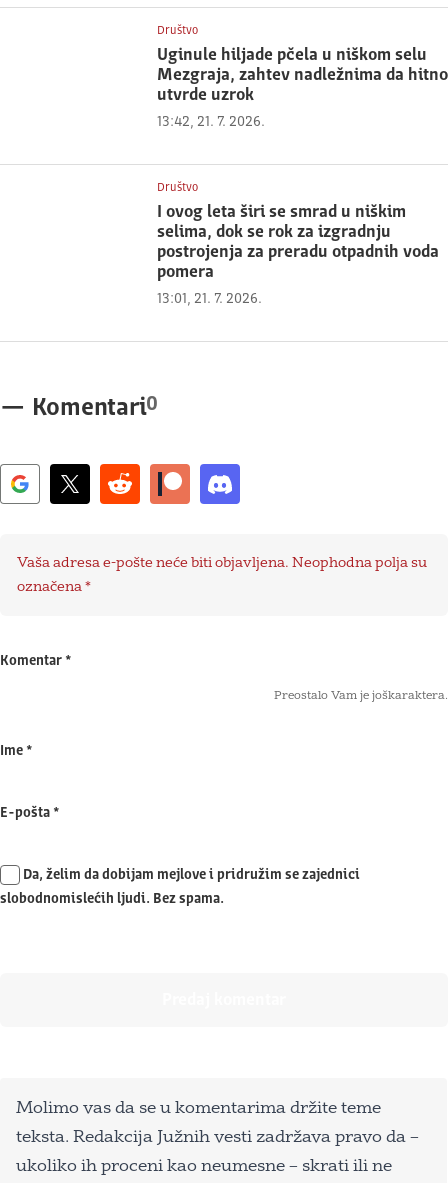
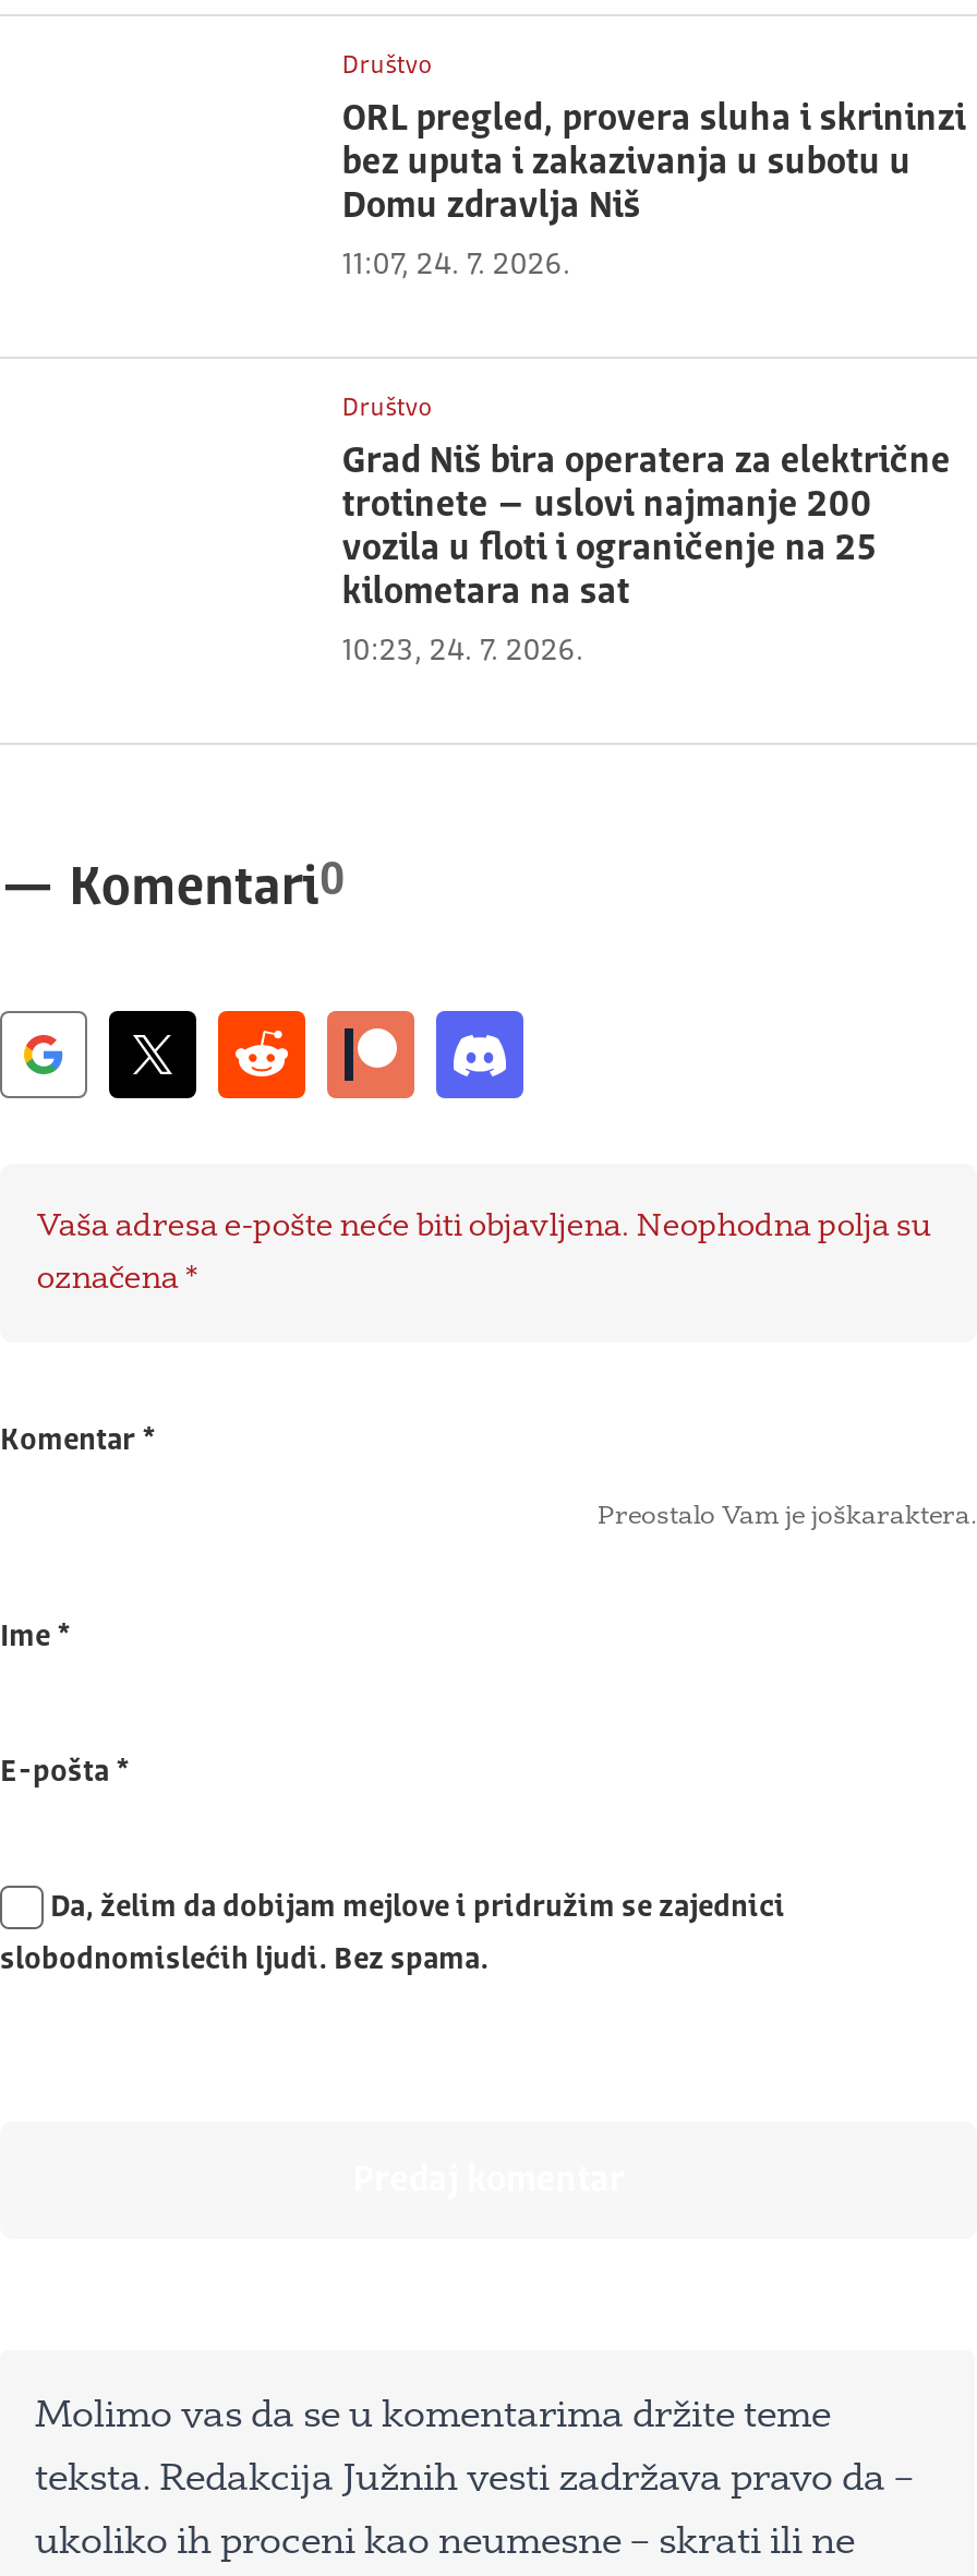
- Uginule hiljade pčela u niškom selu
- Mezgraja, zahtev nadležnima da hitno
- utvrde uzrok
+ ORL pregled, provera sluha i skrininzi
+ bez uputa i zakazivanja u subotu u
+ Domu zdravlja Niš

- 13:42, 21. 7. 2026.
+ 11:07, 24. 7. 2026.

- I ovog leta širi se smrad u niškim
- selima, dok se rok za izgradnju
- postrojenja za preradu otpadnih voda
- pomera
+ Grad Niš bira operatera za električne
+ trotinete – uslovi najmanje 200
+ vozila u floti i ograničenje na 25
+ kilometara na sat

- 13:01, 21. 7. 2026.
+ 10:23, 24. 7. 2026.
